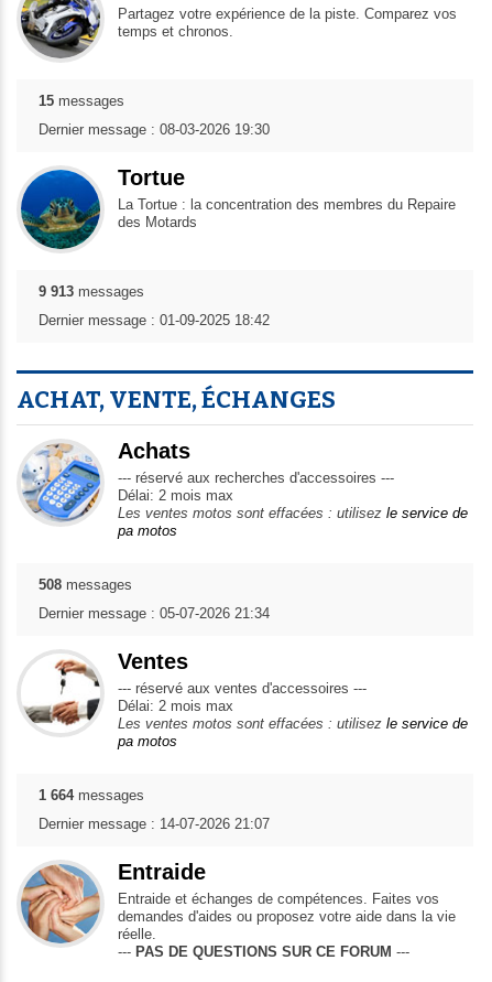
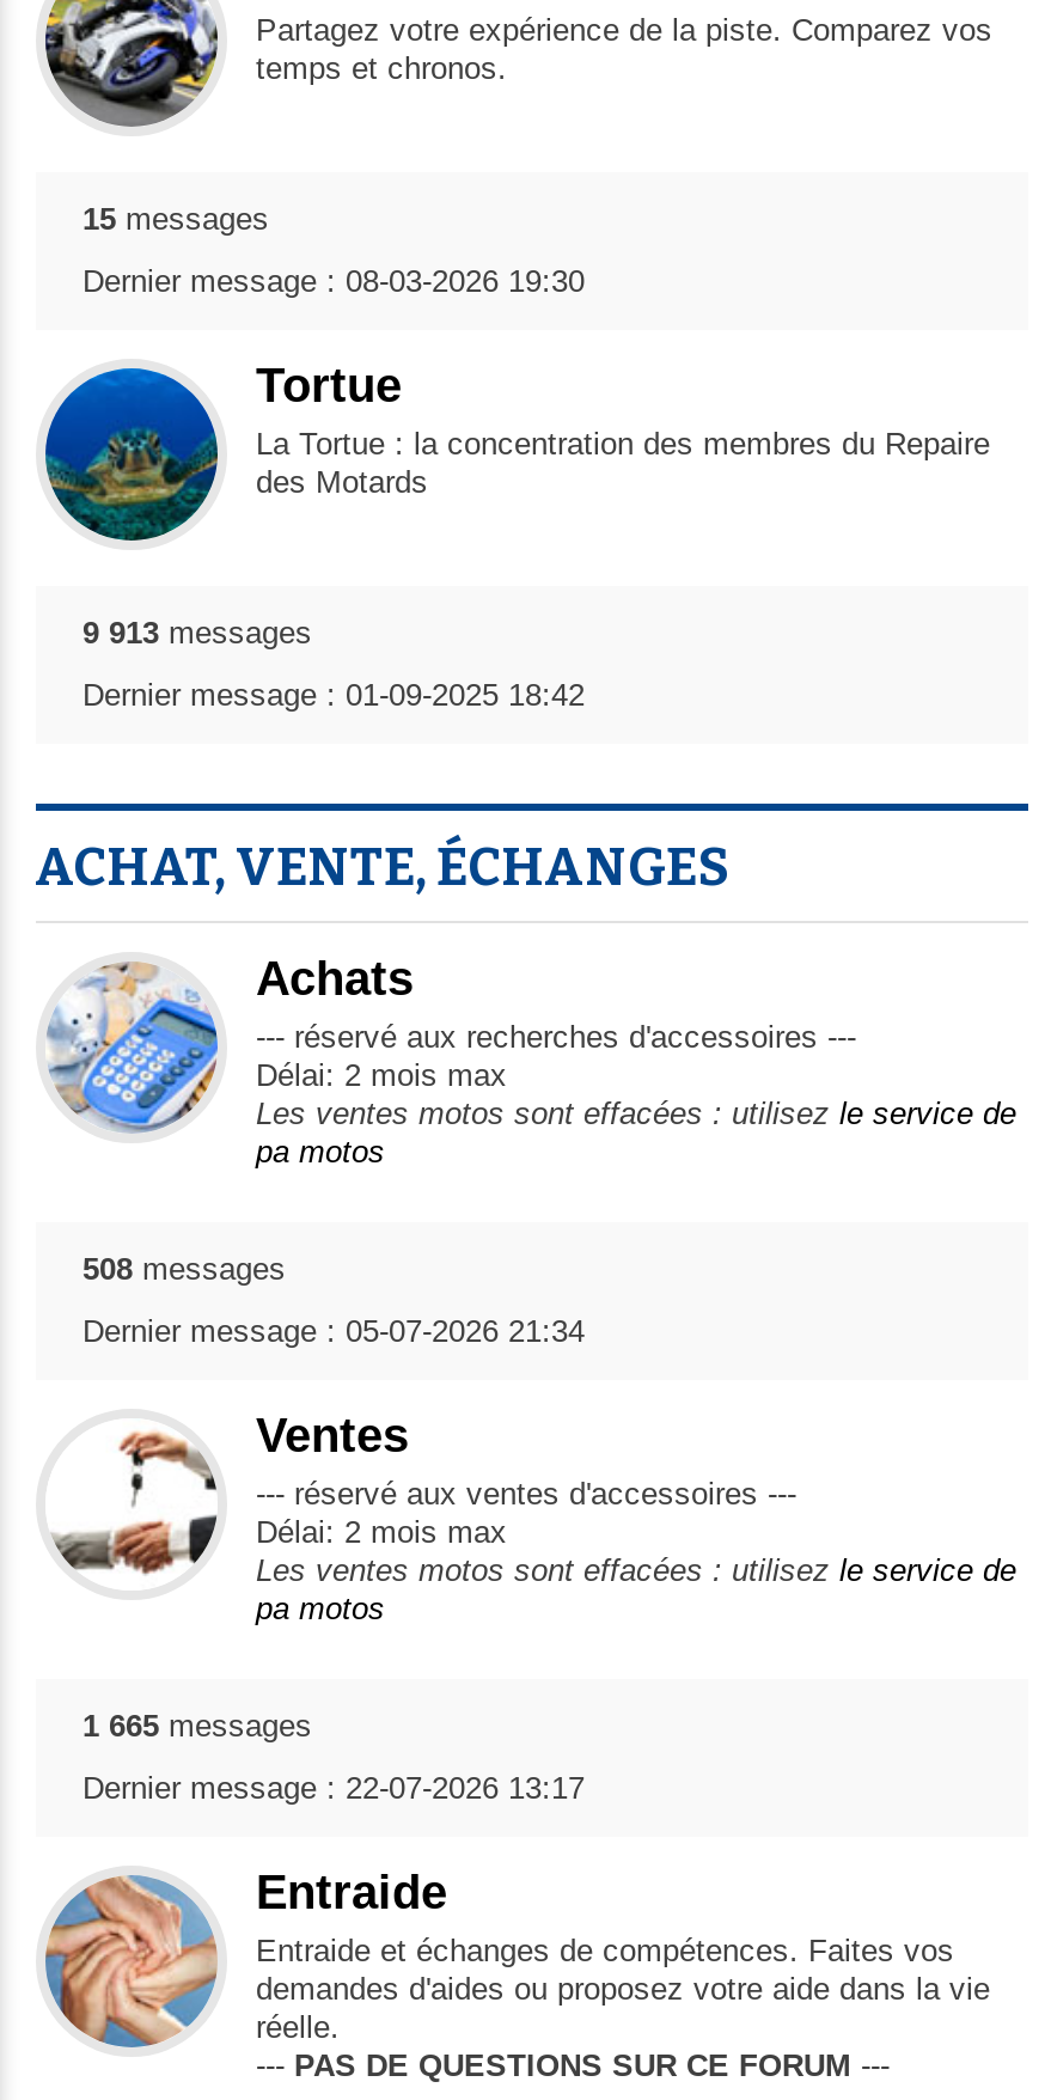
- 1 664 messages
+ 1 665 messages

- Dernier message : 14-07-2026 21:07
+ Dernier message : 22-07-2026 13:17
